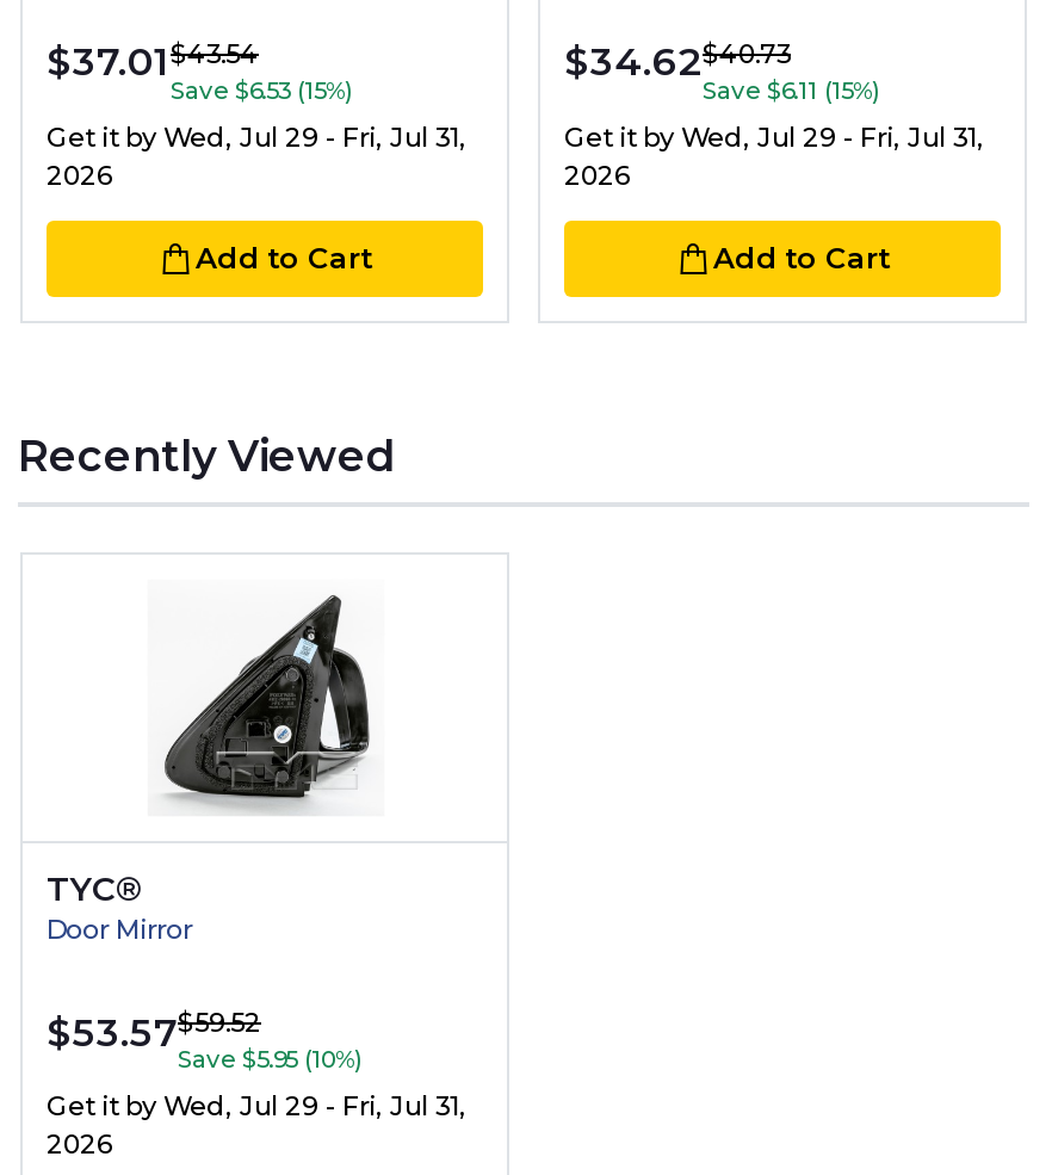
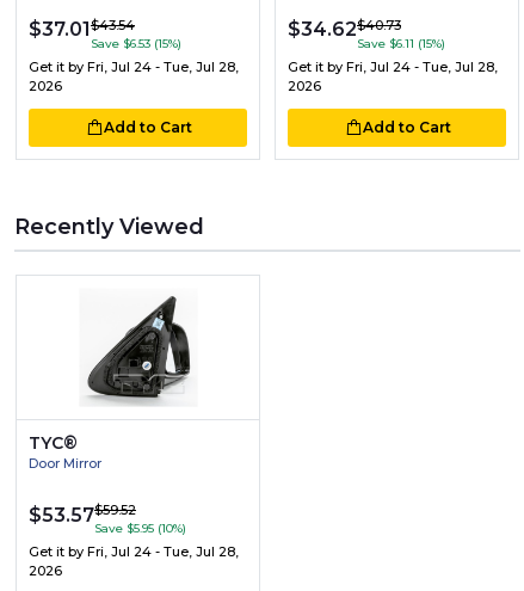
- Get it by Wed, Jul 29 - Fri, Jul 31,
+ Get it by Fri, Jul 24 - Tue, Jul 28,

- Get it by Wed, Jul 29 - Fri, Jul 31,
+ Get it by Fri, Jul 24 - Tue, Jul 28,

- Get it by Wed, Jul 29 - Fri, Jul 31,
+ Get it by Fri, Jul 24 - Tue, Jul 28,
